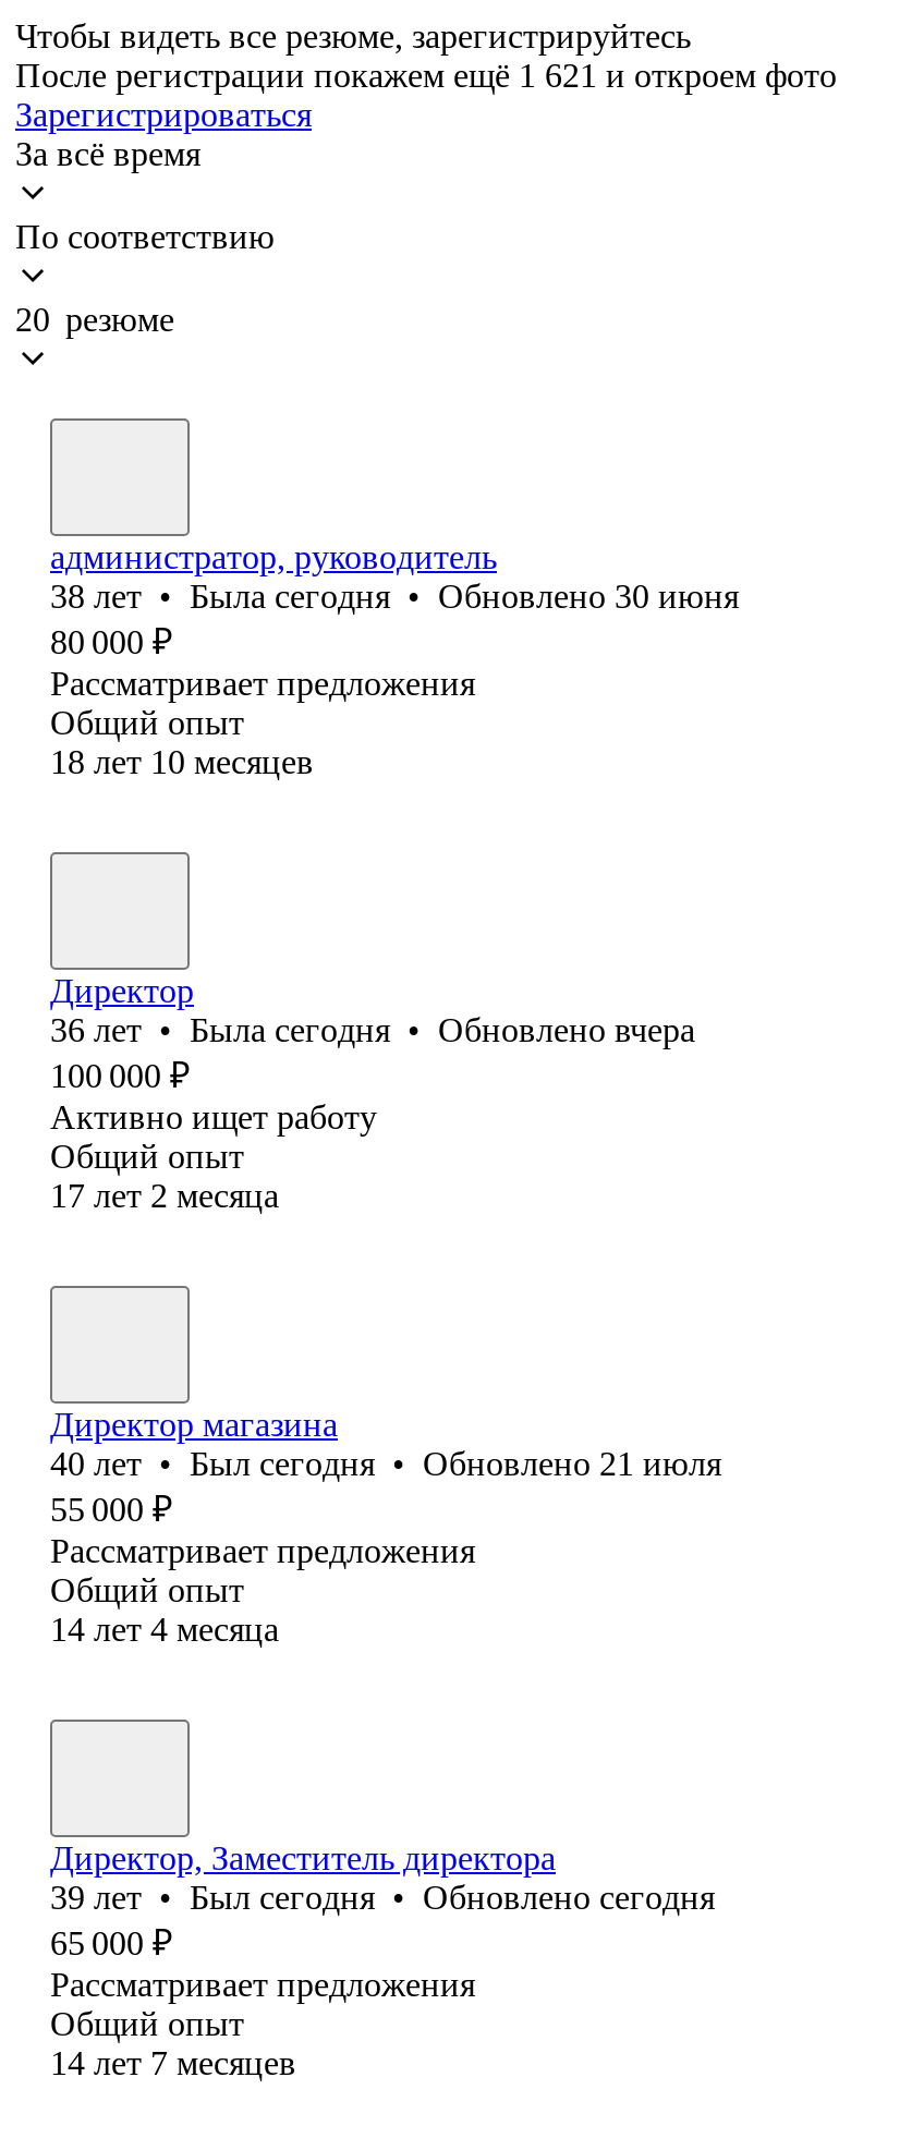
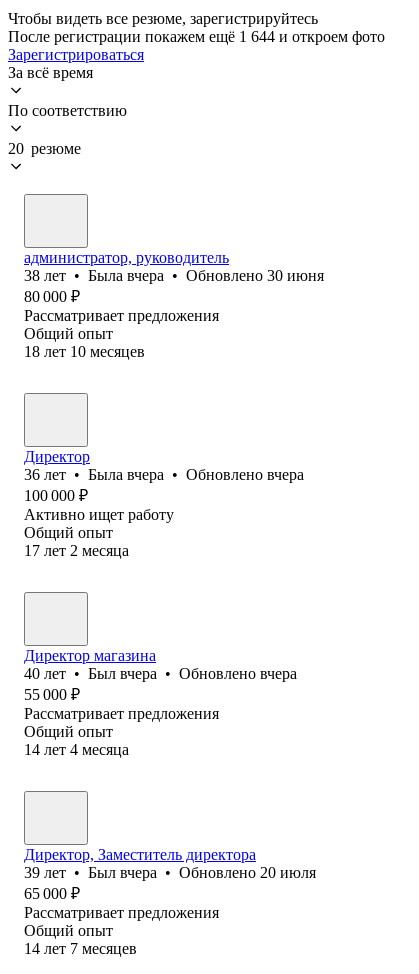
- После регистрации покажем ещё 1 621 и откроем фото
+ После регистрации покажем ещё 1 644 и откроем фото

- 38 лет • Была сегодня • Обновлено 30 июня
+ 38 лет • Была вчера • Обновлено 30 июня

- 36 лет • Была сегодня • Обновлено вчера
+ 36 лет • Была вчера • Обновлено вчера

- 40 лет • Был сегодня • Обновлено 21 июля
+ 40 лет • Был вчера • Обновлено вчера

- 39 лет • Был сегодня • Обновлено сегодня
+ 39 лет • Был вчера • Обновлено 20 июля
